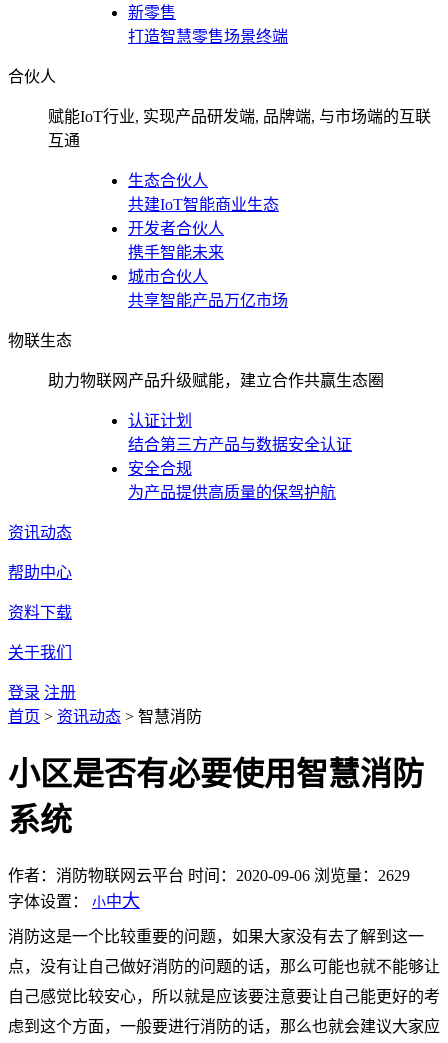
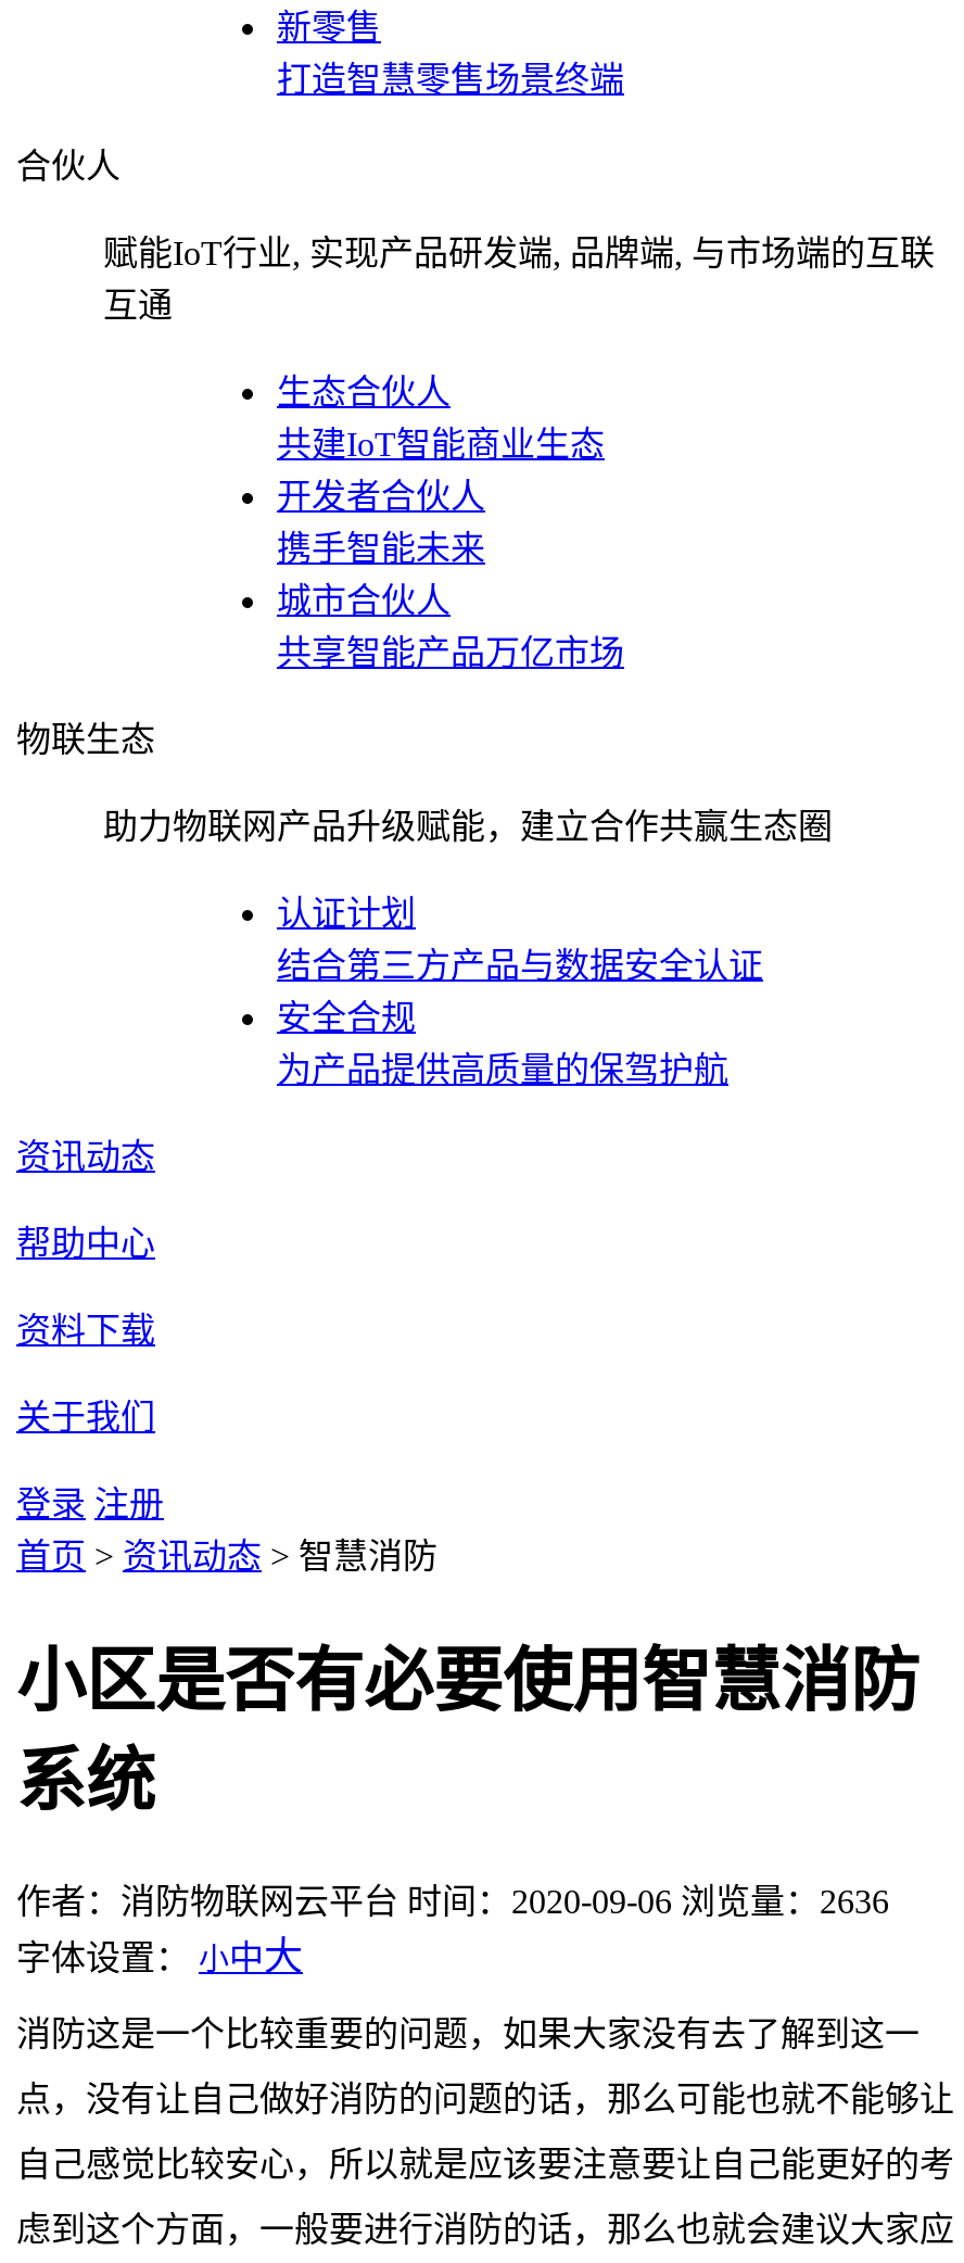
- 作者：消防物联网云平台 时间：2020-09-06 浏览量：2629
+ 作者：消防物联网云平台 时间：2020-09-06 浏览量：2636
